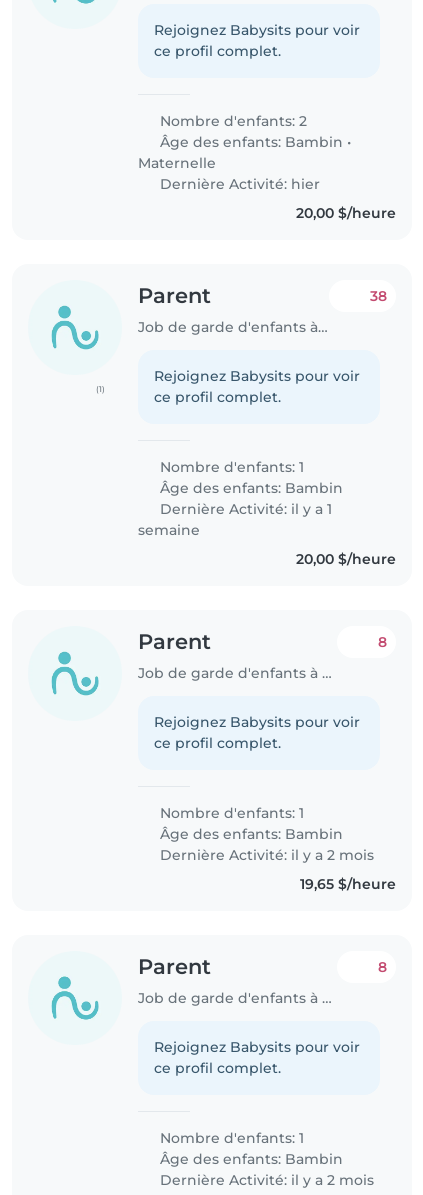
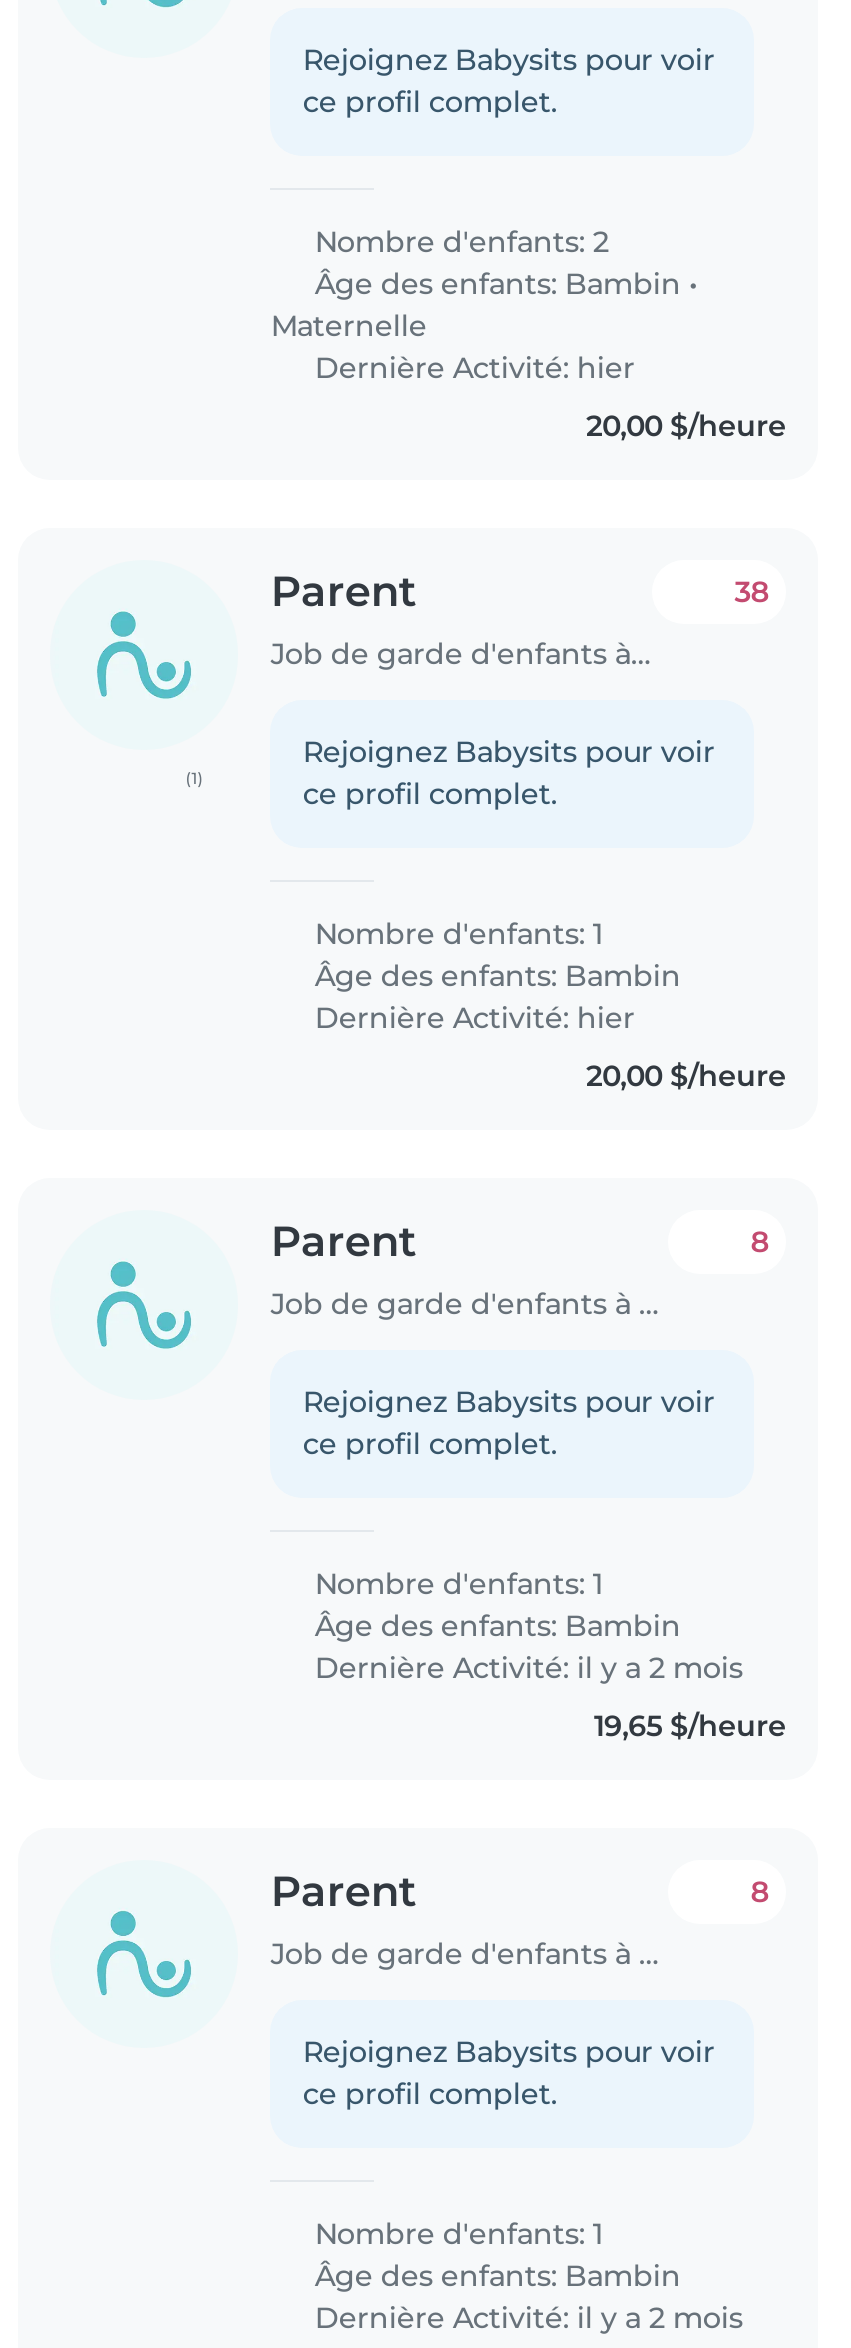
- Dernière Activité: il y a 1
- semaine
+ Dernière Activité: hier
